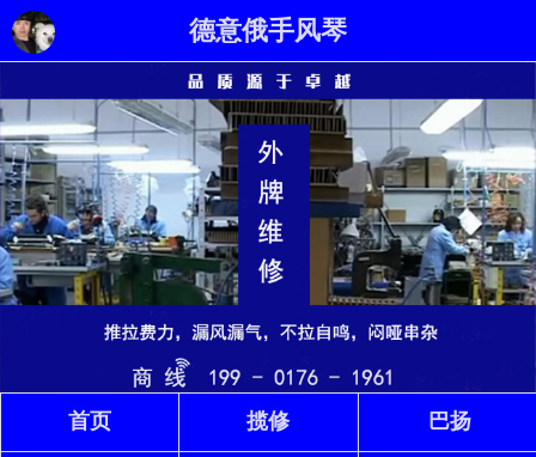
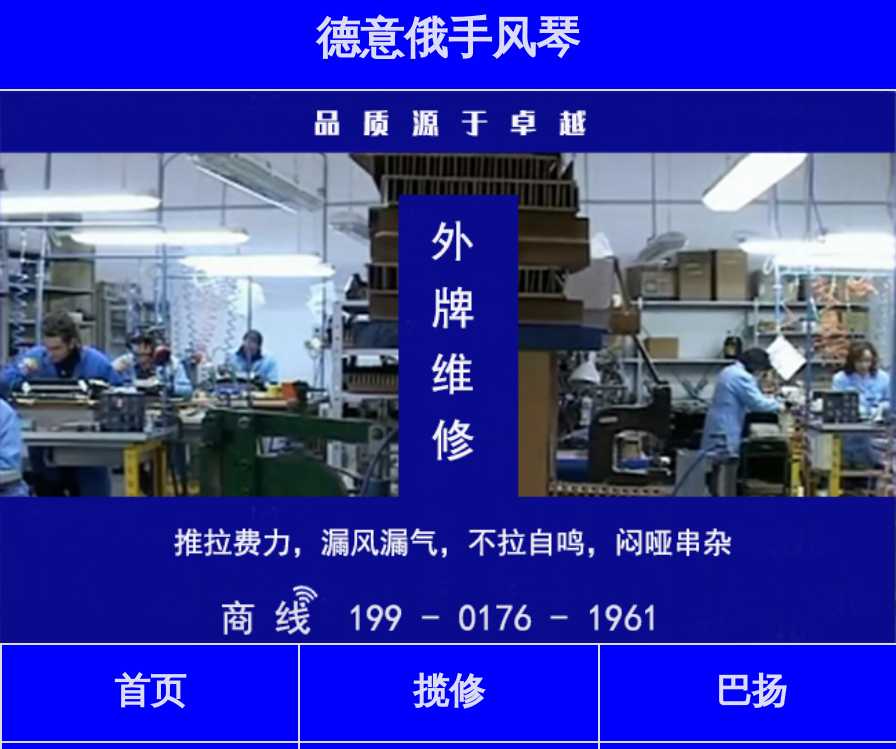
- [image]
